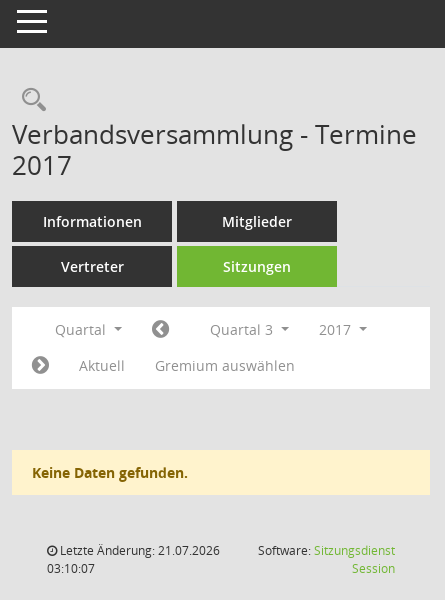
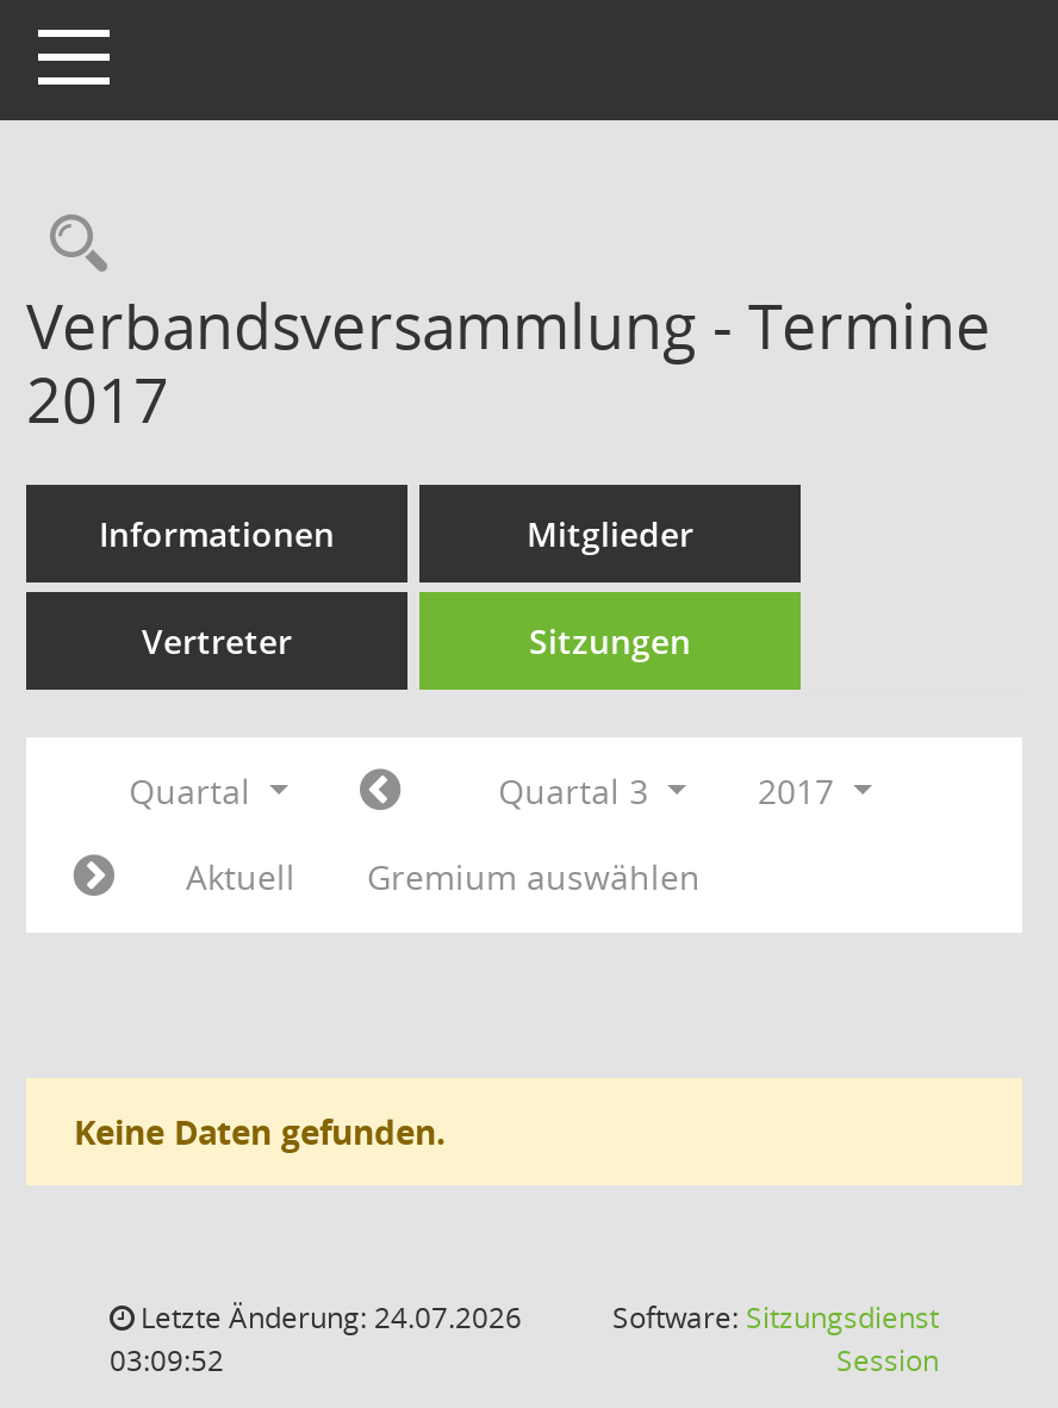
- Letzte Änderung: 21.07.2026
+ Letzte Änderung: 24.07.2026

- 03:10:07
+ 03:09:52
